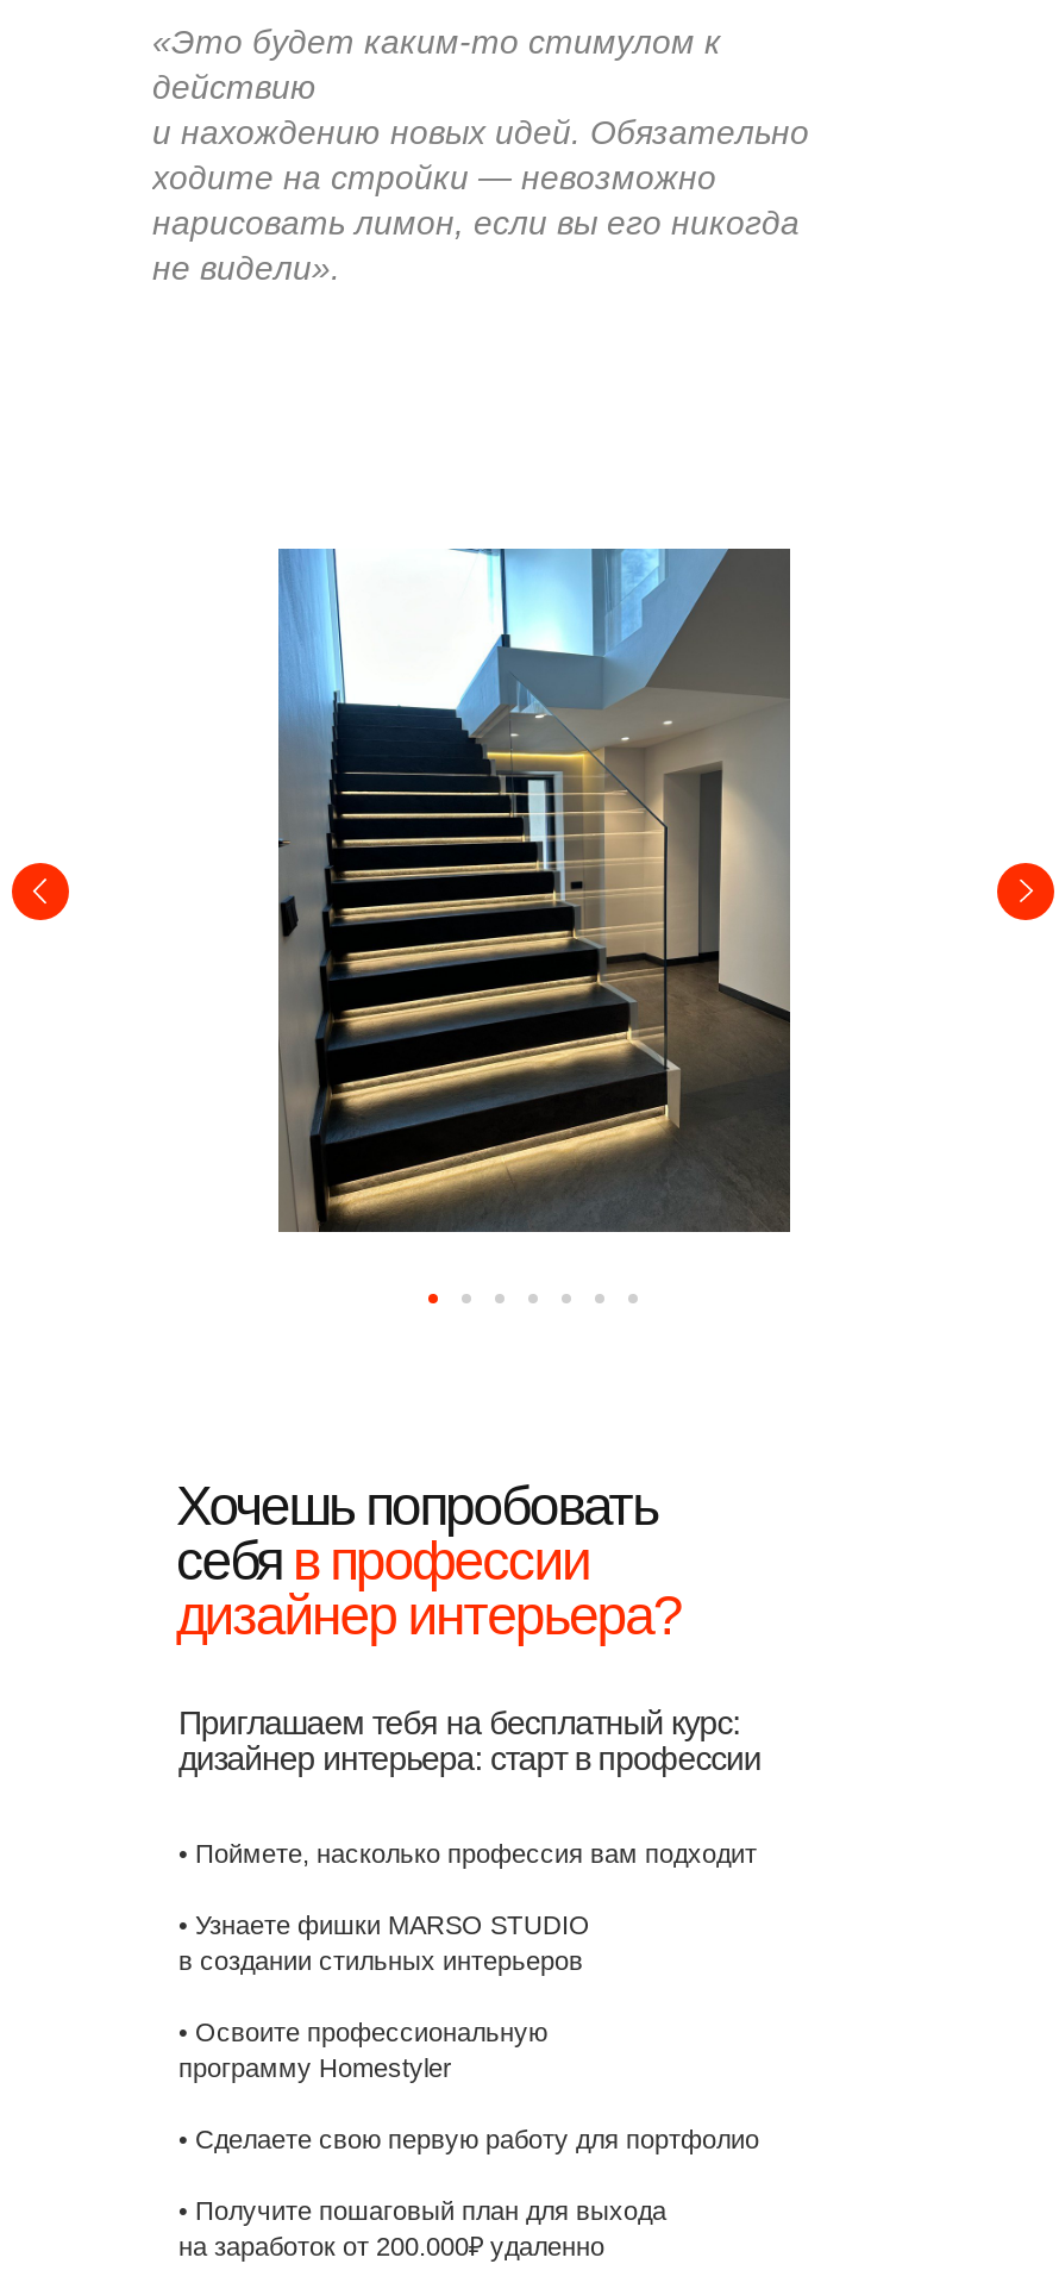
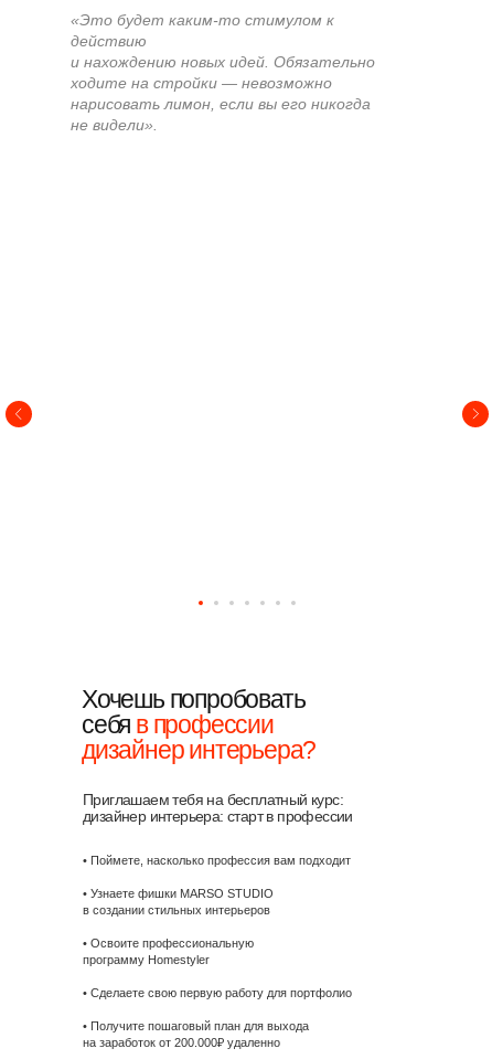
- [image]
